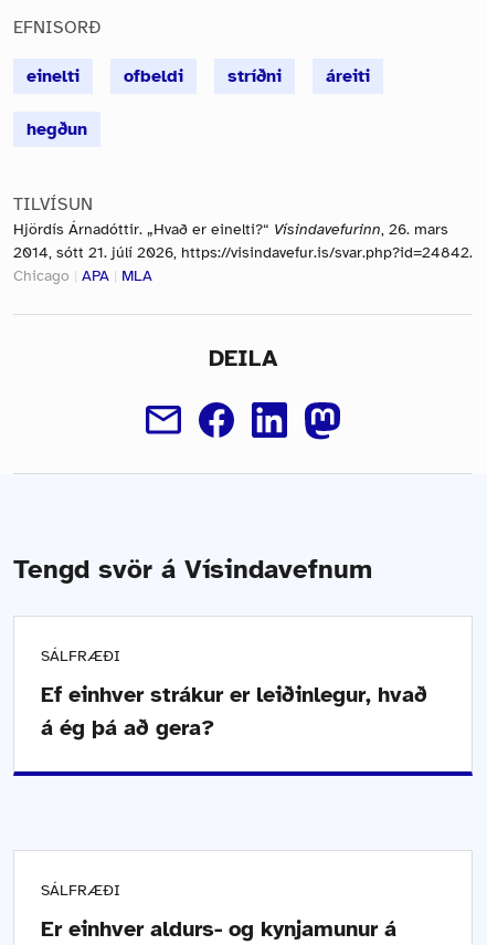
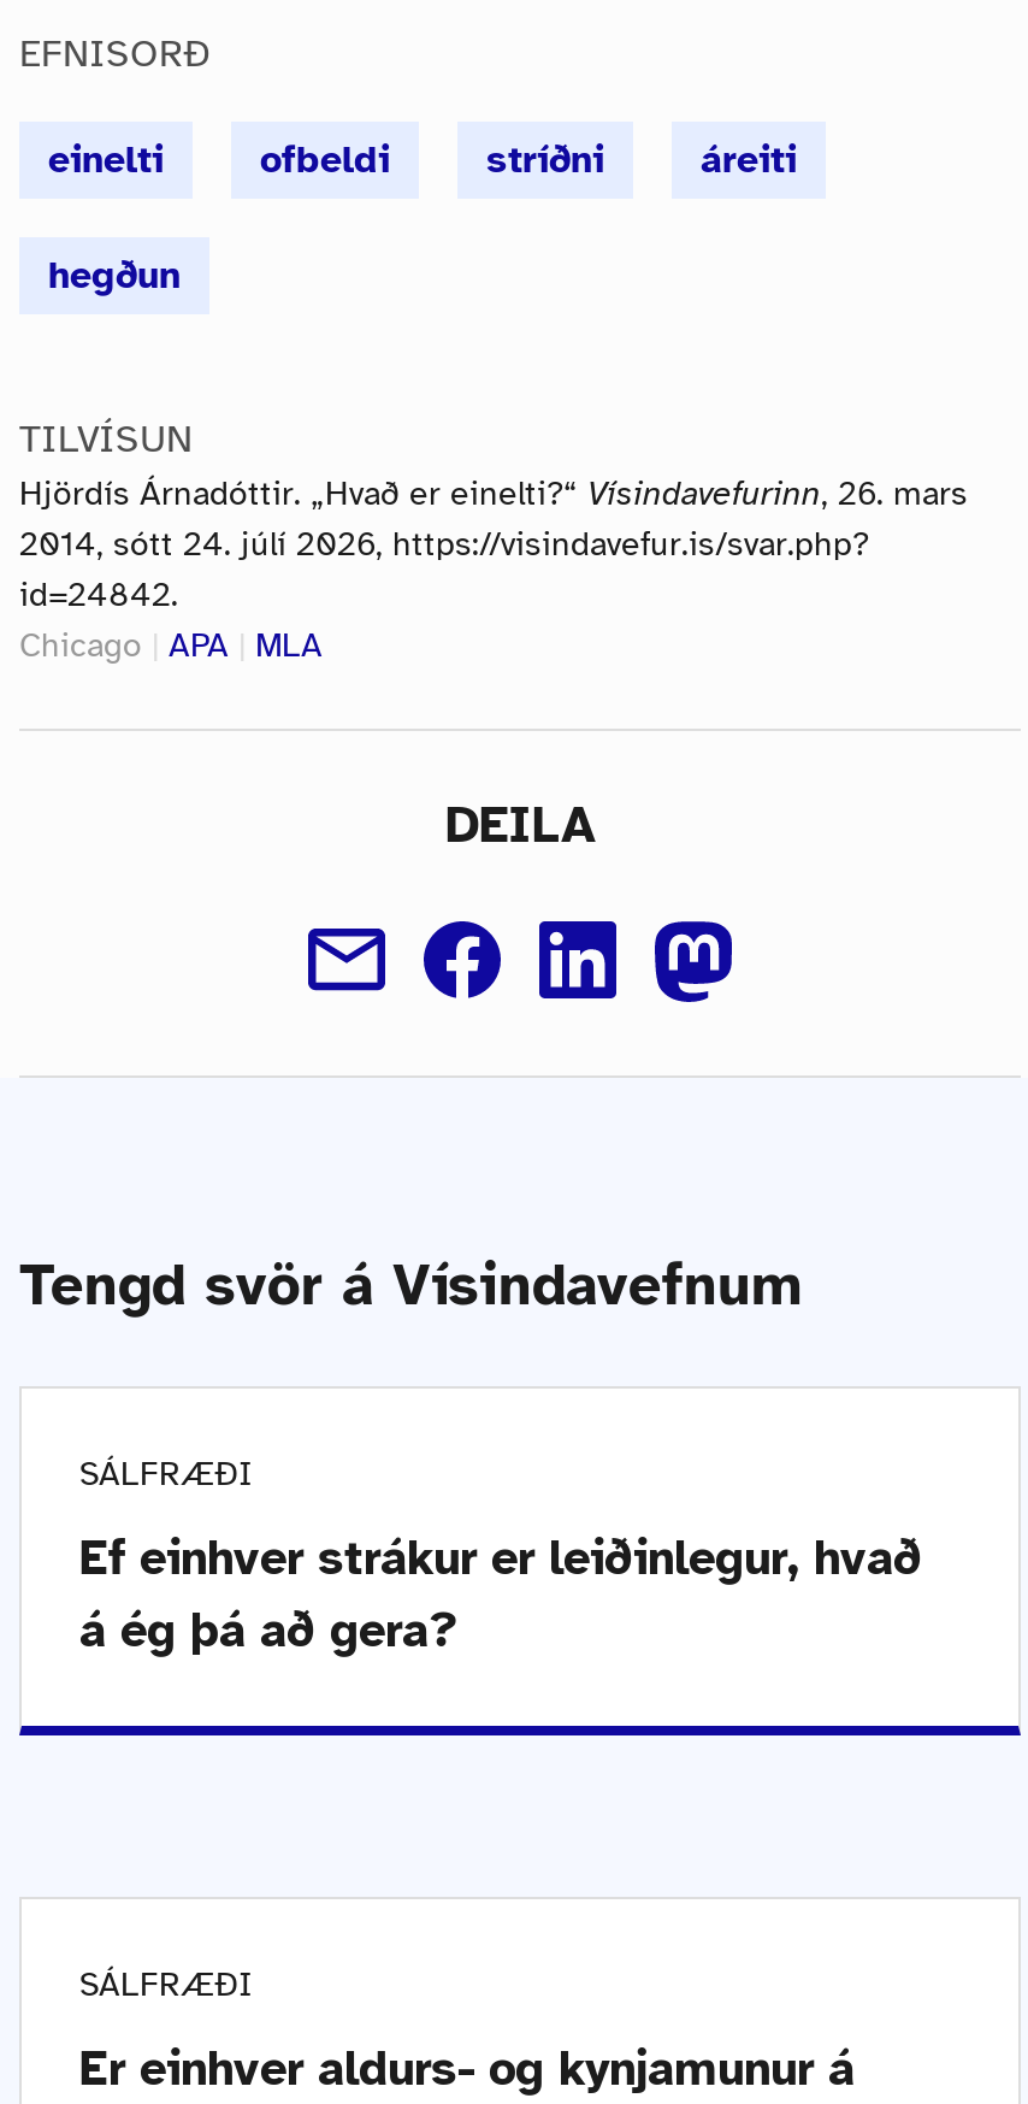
- 2014, sótt 21. júlí 2026, https://visindavefur.is/svar.php?id=24842.
+ 2014, sótt 24. júlí 2026, https://visindavefur.is/svar.php?
+ id=24842.
